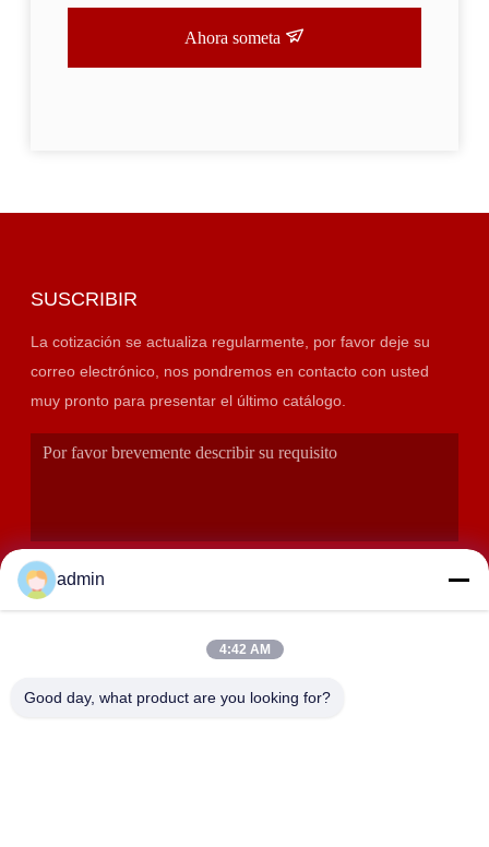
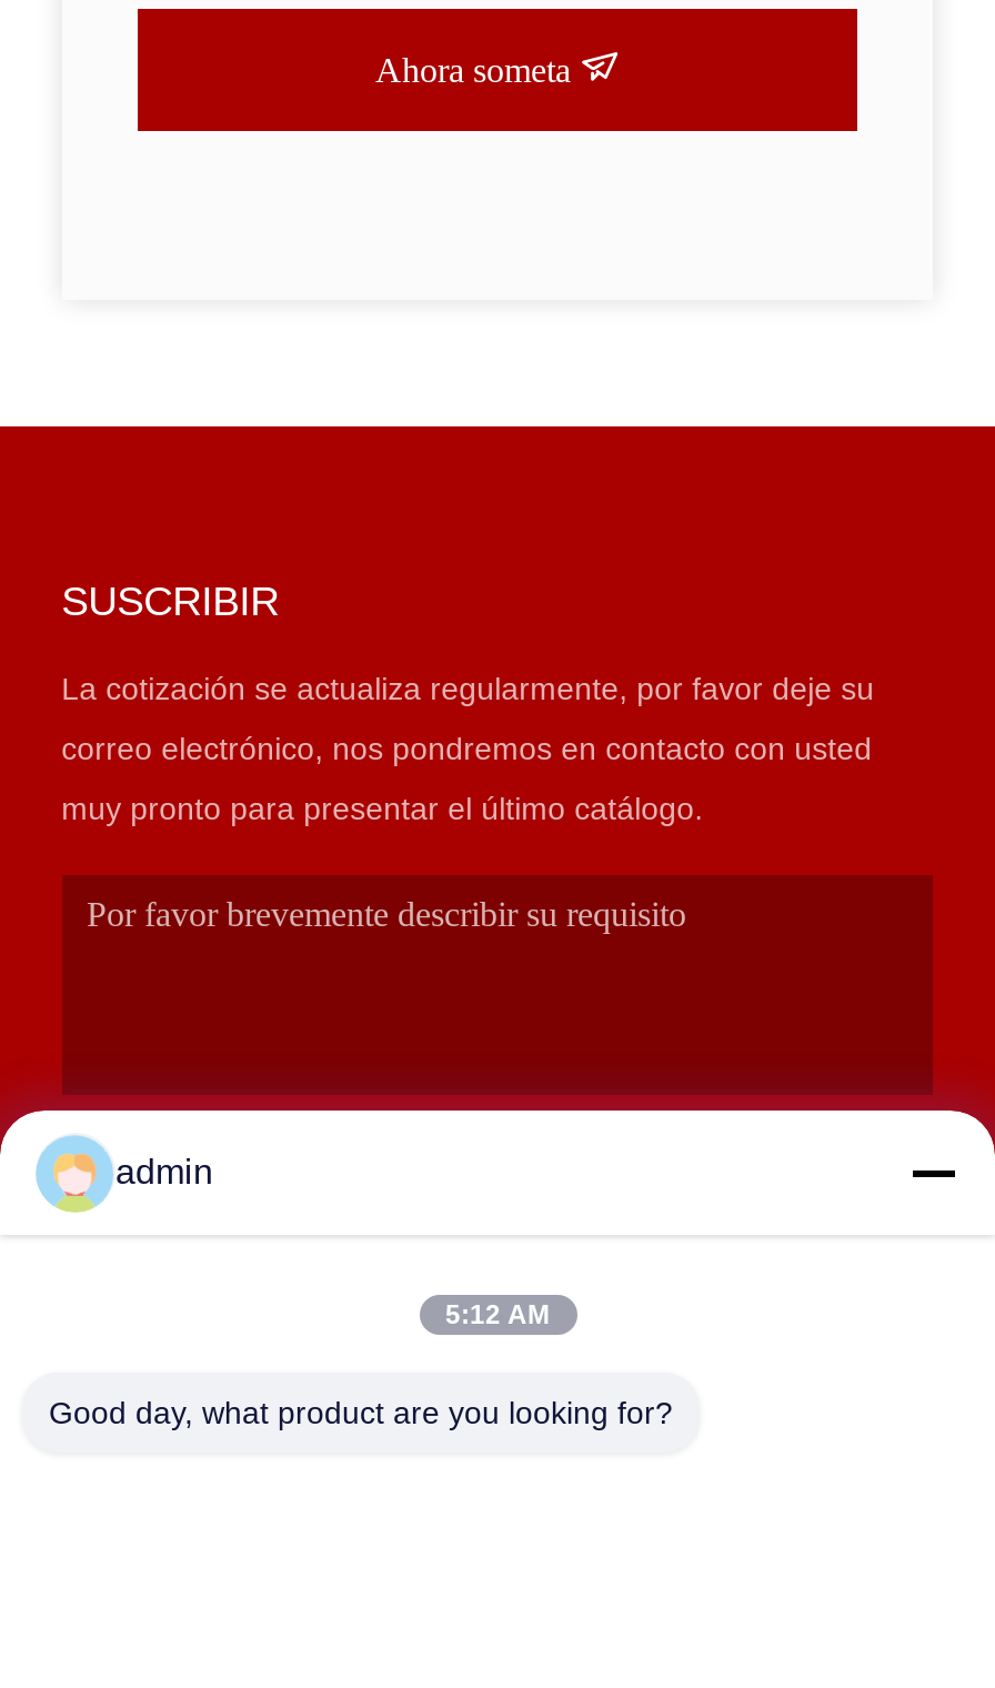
- 4:42 AM
+ 5:12 AM
